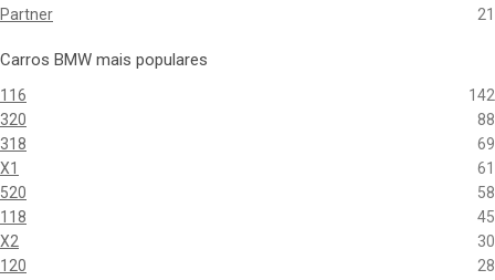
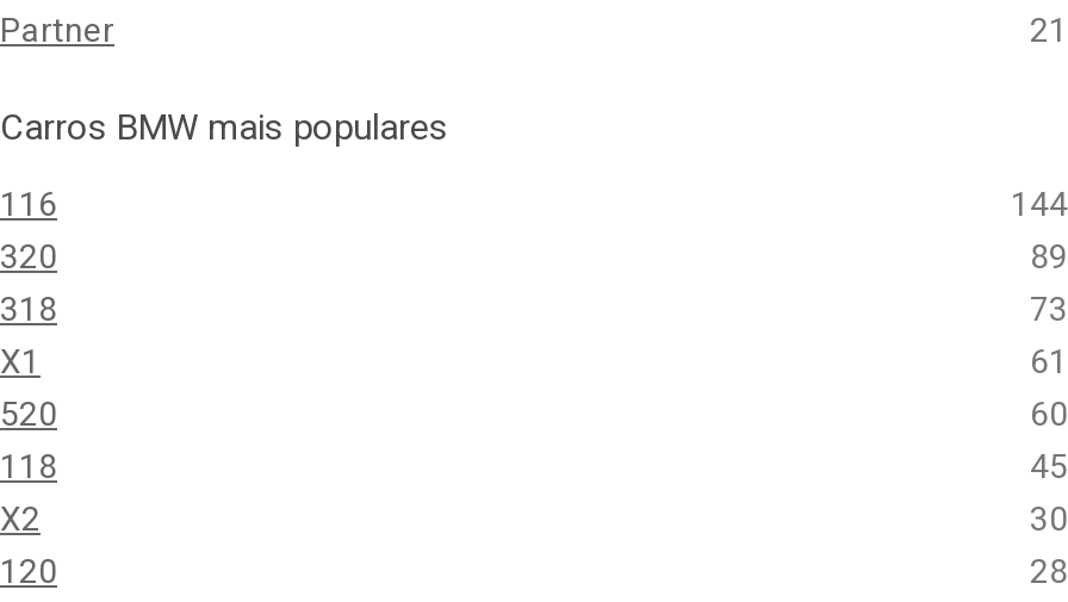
- 142
+ 144

- 88
+ 89

- 69
+ 73

- 58
+ 60
